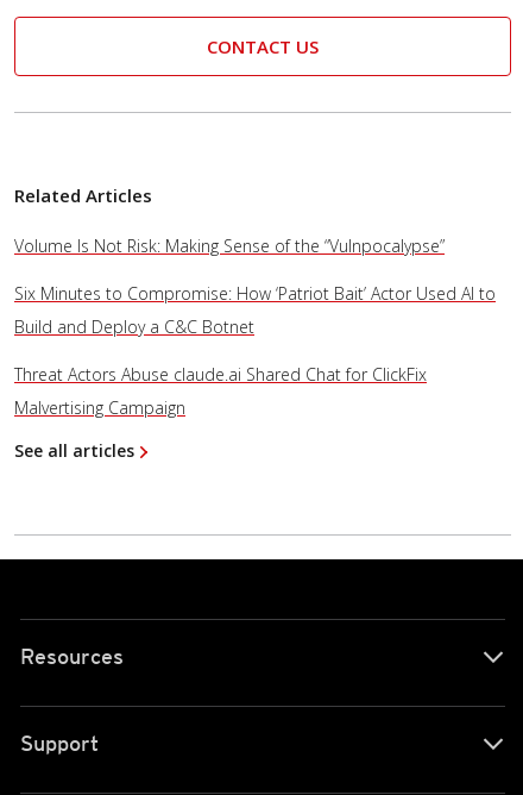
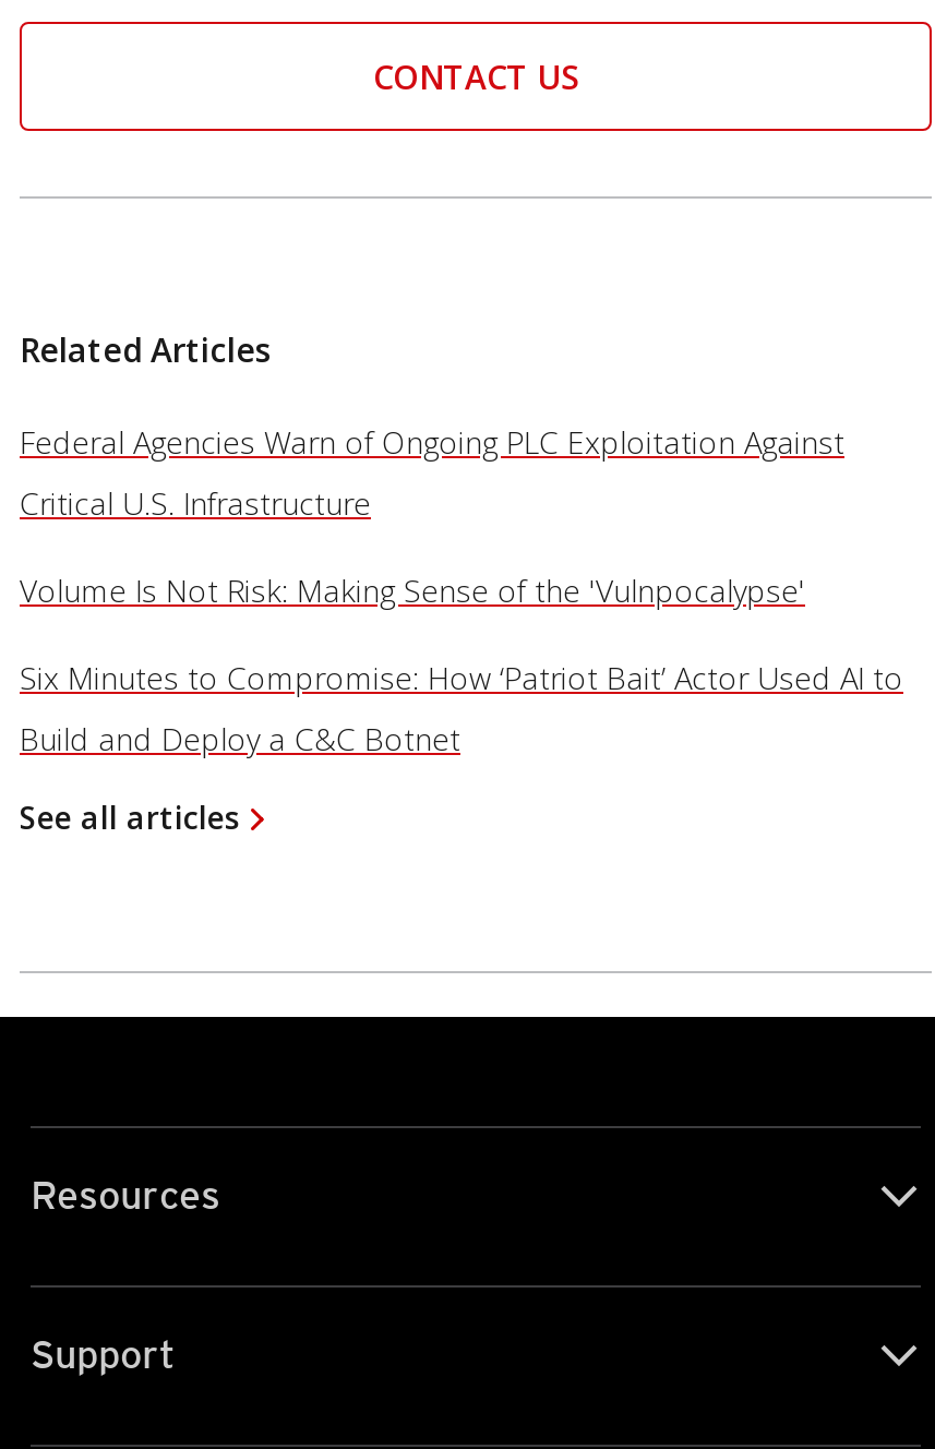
- Volume Is Not Risk: Making Sense of the “Vulnpocalypse”
+ Federal Agencies Warn of Ongoing PLC Exploitation Against
+ Critical U.S. Infrastructure
+ Volume Is Not Risk: Making Sense of the 'Vulnpocalypse'

moved down: Six Minutes to Compromise: How ‘Patriot Bait’ Actor Used AI to | Build and Deploy a C&C Botnet

- Threat Actors Abuse claude.ai Shared Chat for ClickFix
- Malvertising Campaign
